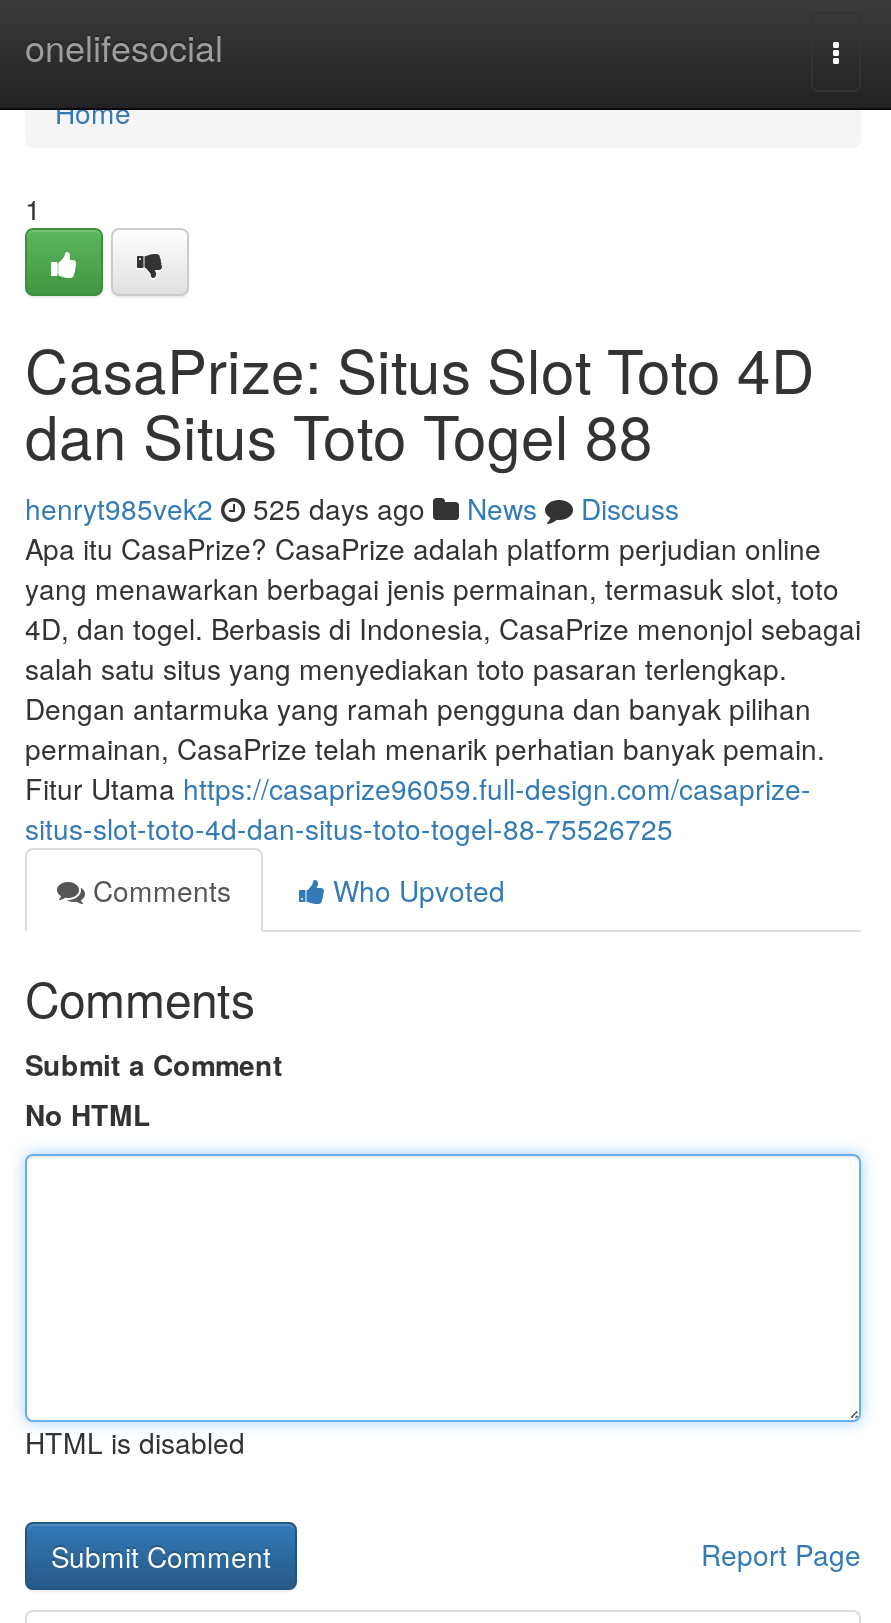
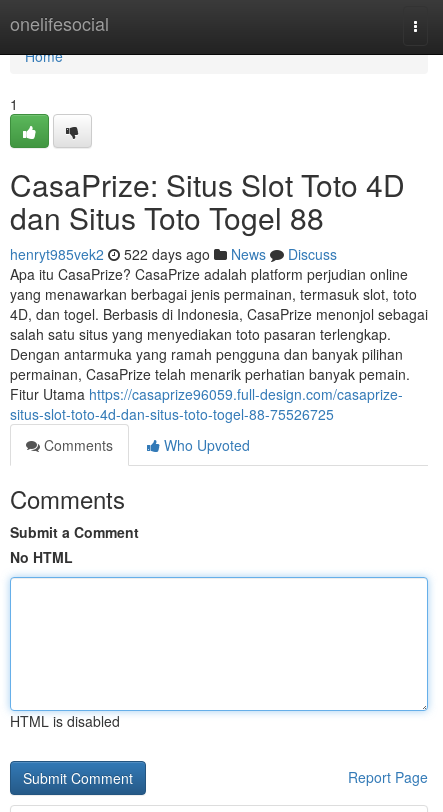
- henryt985vek2 525 days ago News Discuss
+ henryt985vek2 522 days ago News Discuss
